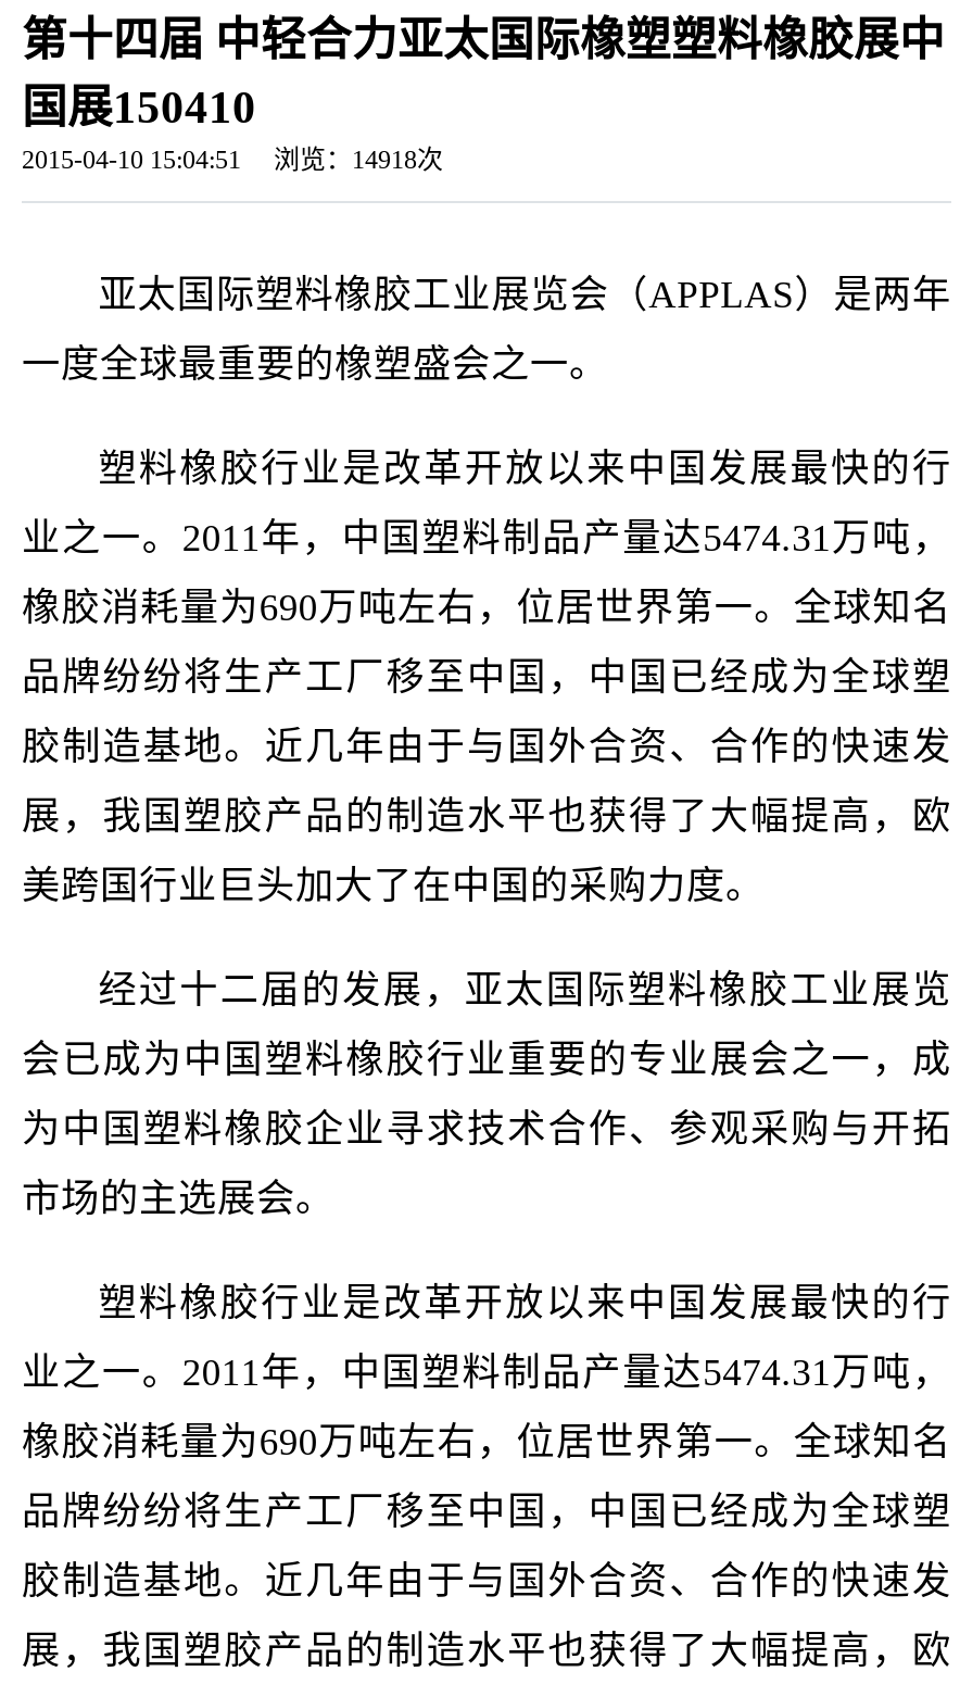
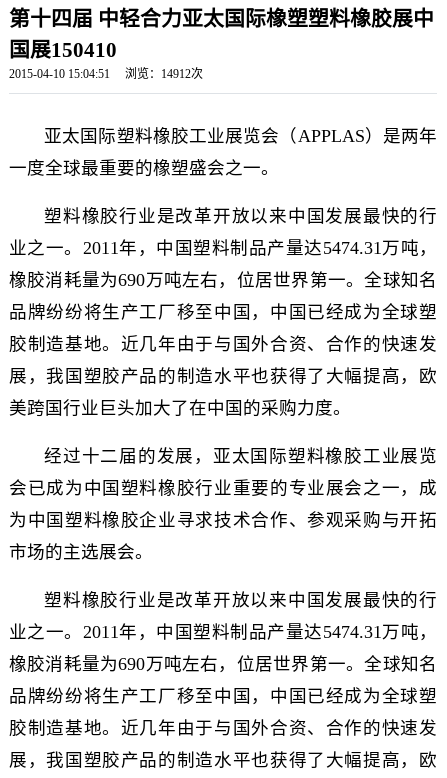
- 2015-04-10 15:04:51 浏览：14918次
+ 2015-04-10 15:04:51 浏览：14912次
